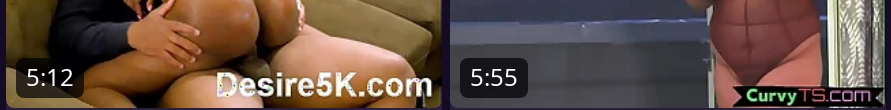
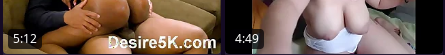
- 5:55
+ 4:49
